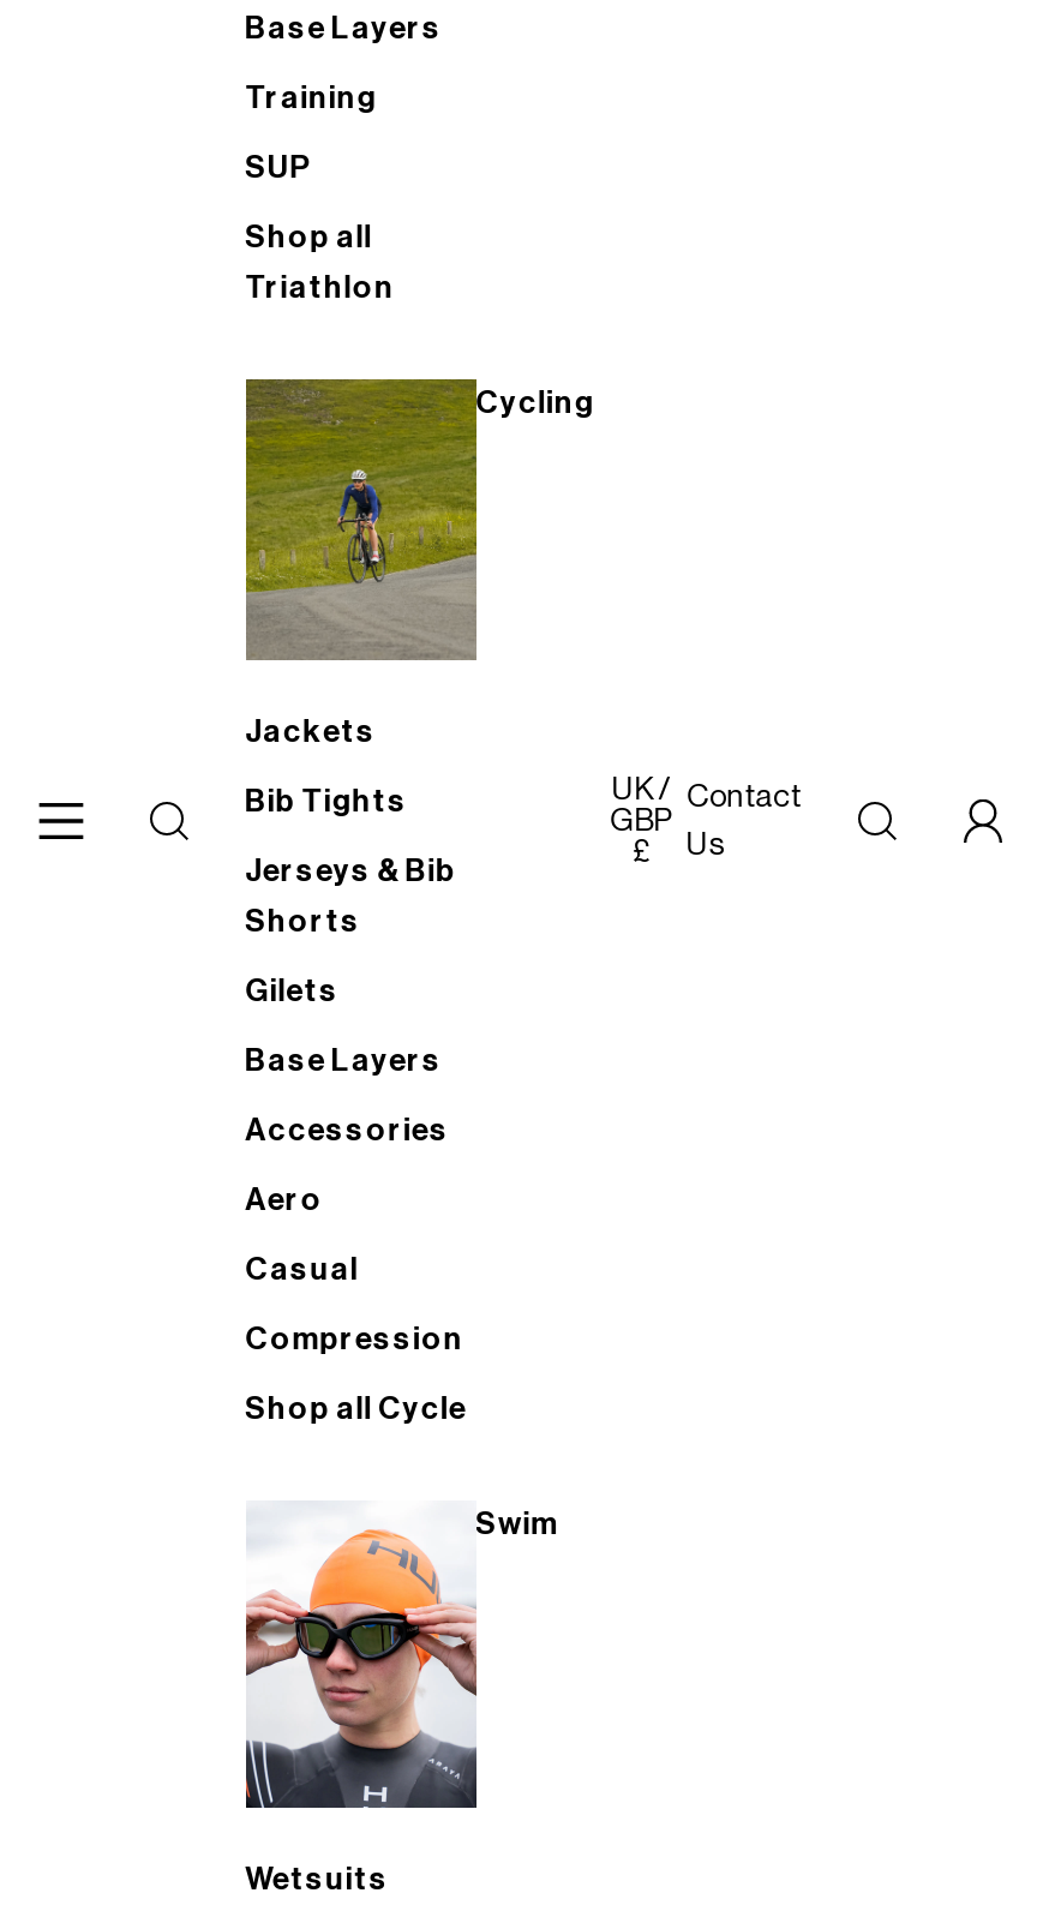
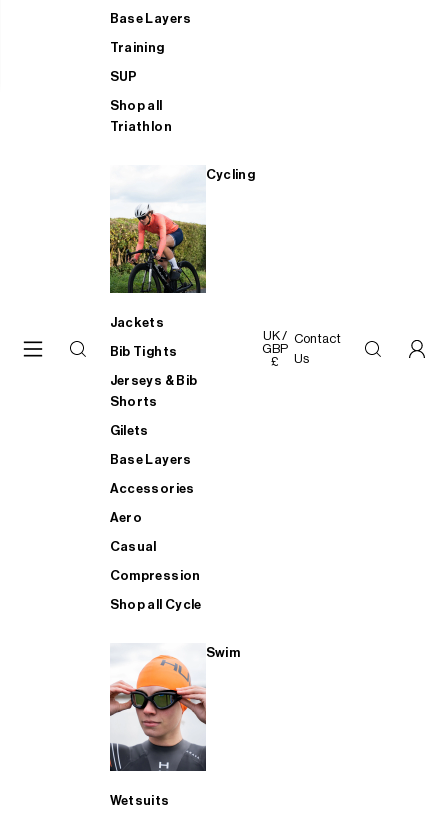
- [image]
+ [image]
